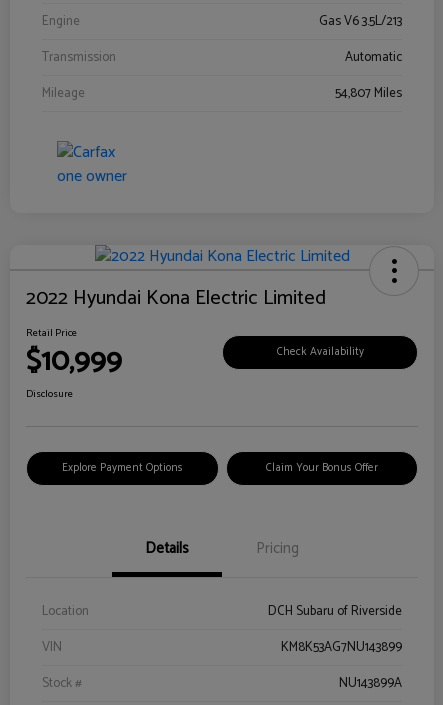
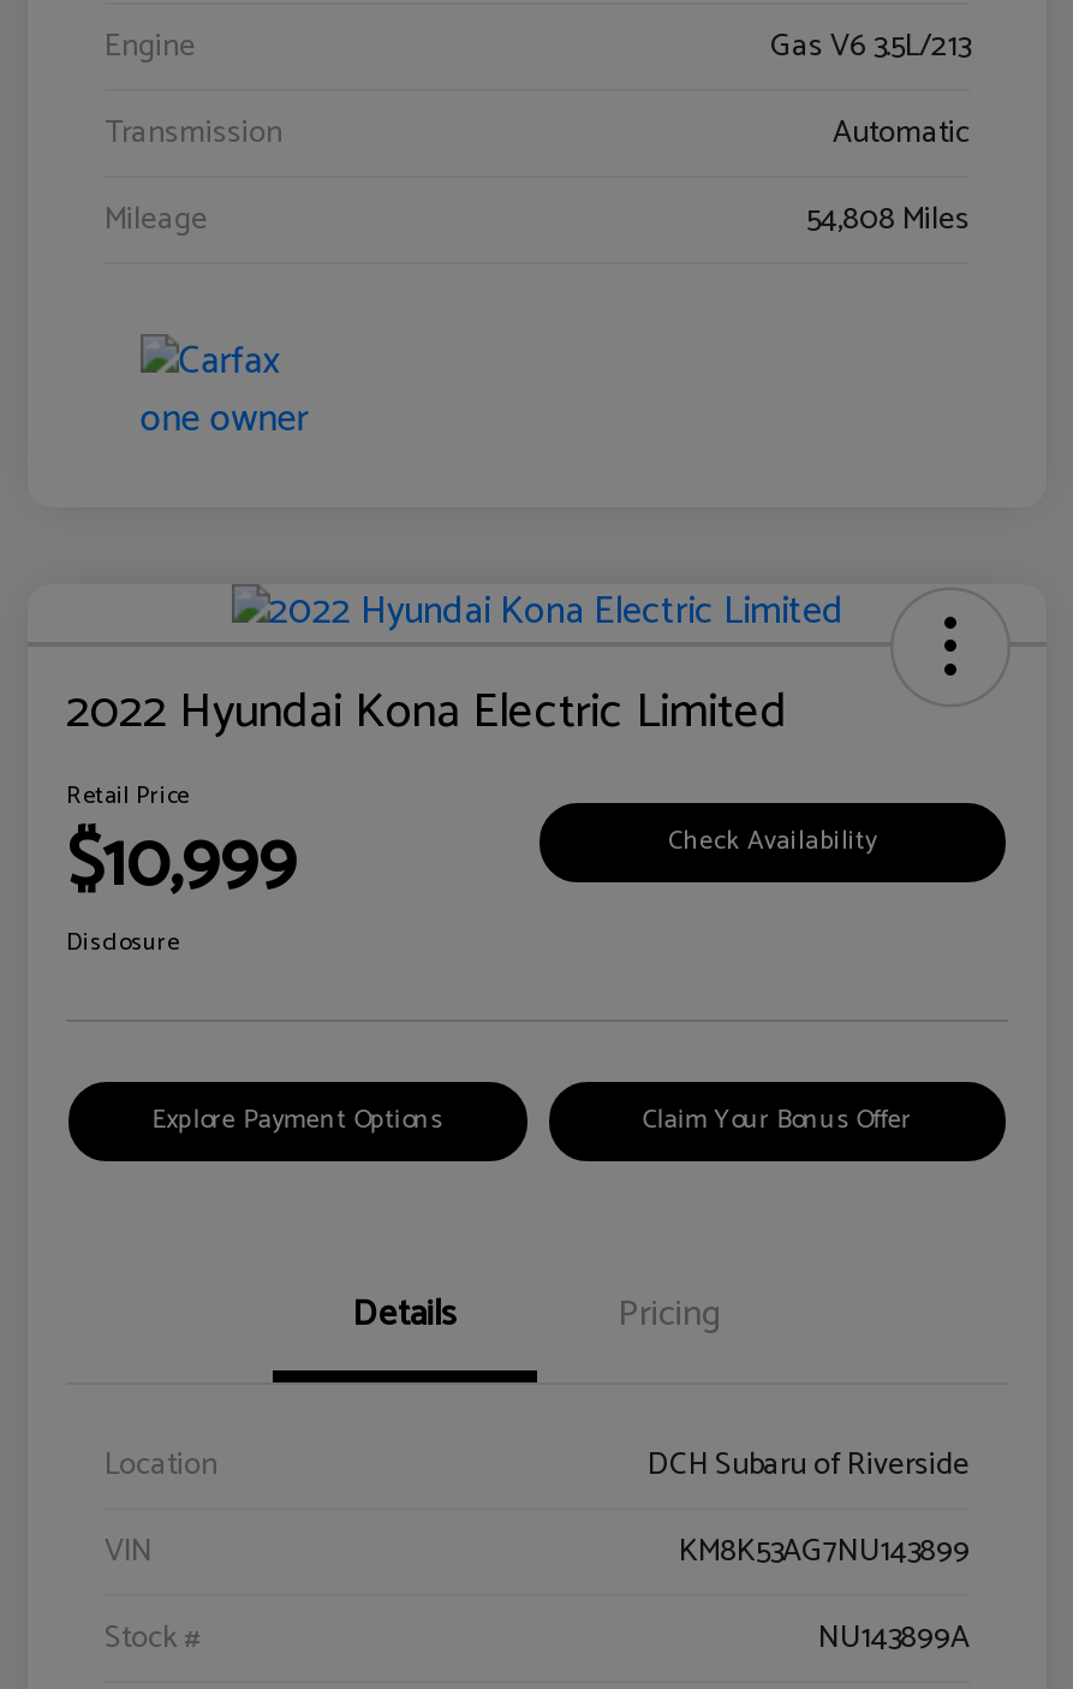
- 54,807 Miles
+ 54,808 Miles
